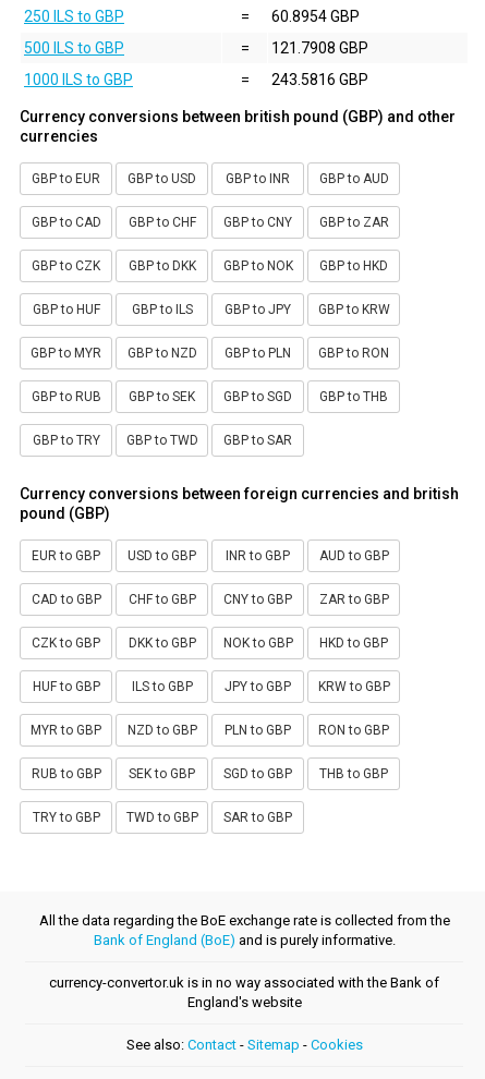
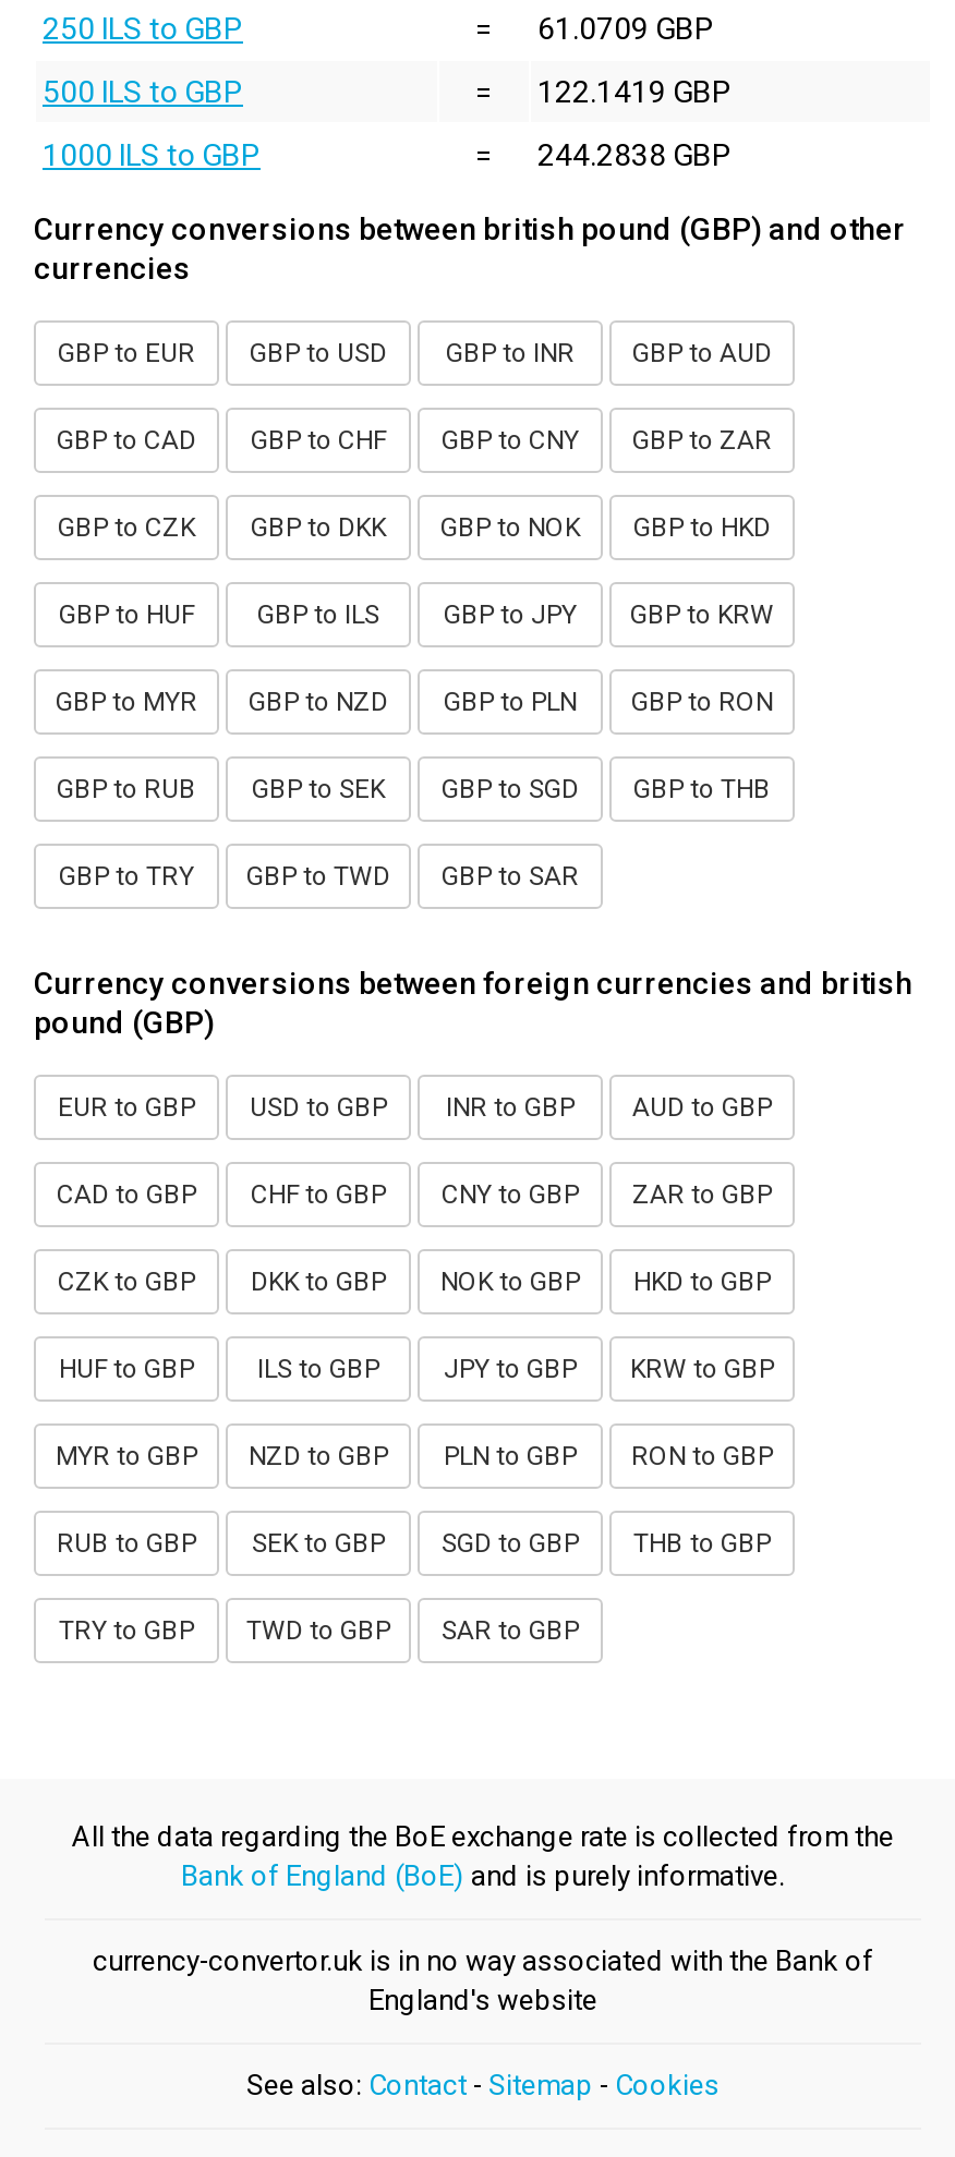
- 60.8954 GBP
+ 61.0709 GBP

- 121.7908 GBP
+ 122.1419 GBP

- 243.5816 GBP
+ 244.2838 GBP
